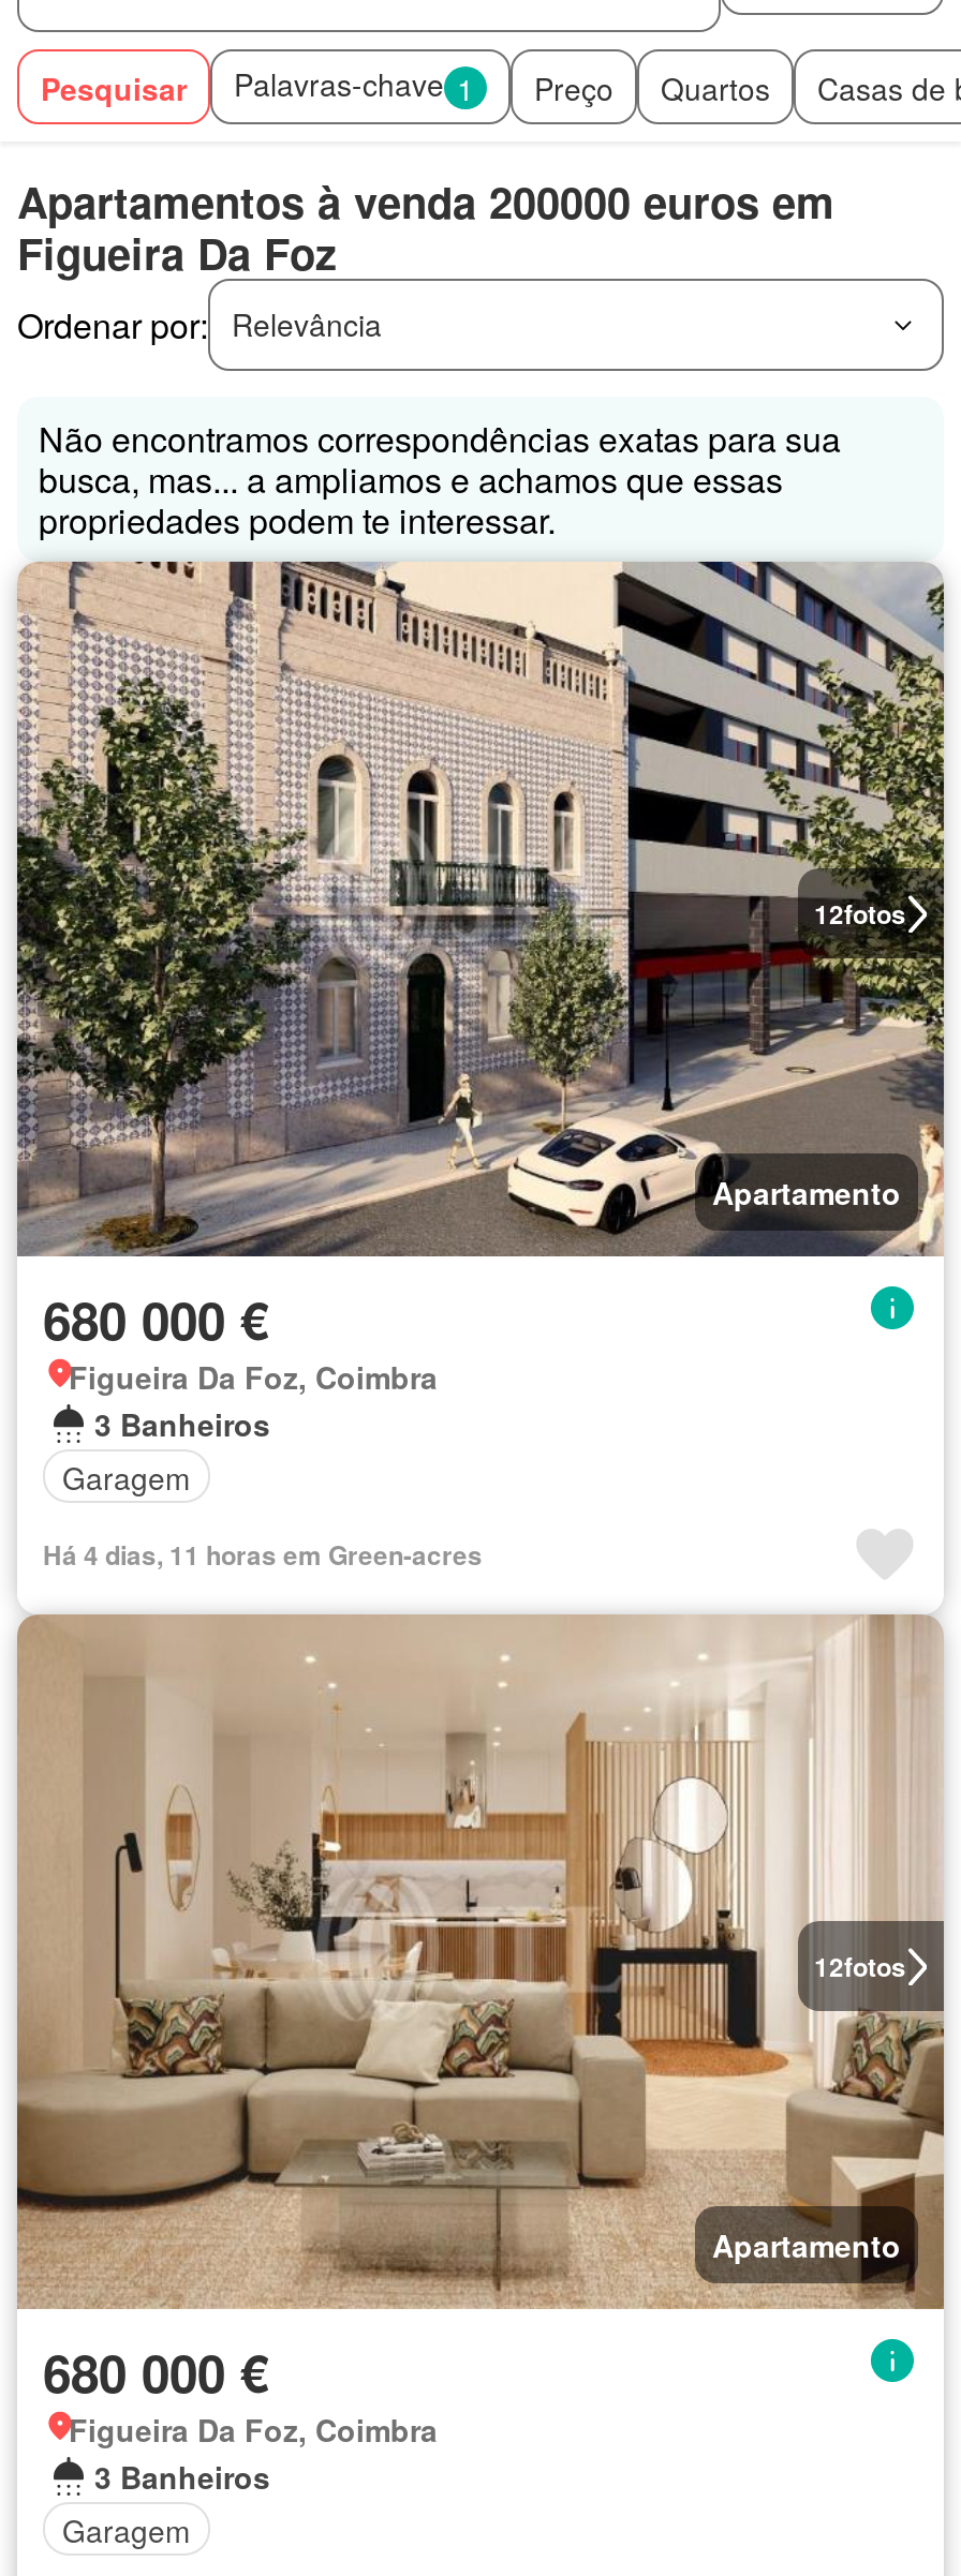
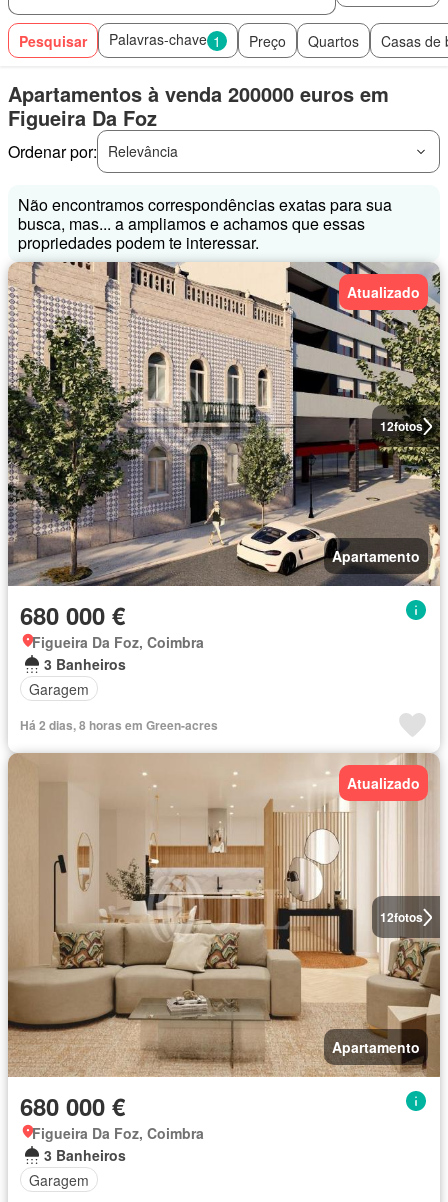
+ Atualizado

+ Atualizado

- Há 4 dias, 11 horas em Green-acres
+ Há 2 dias, 8 horas em Green-acres
